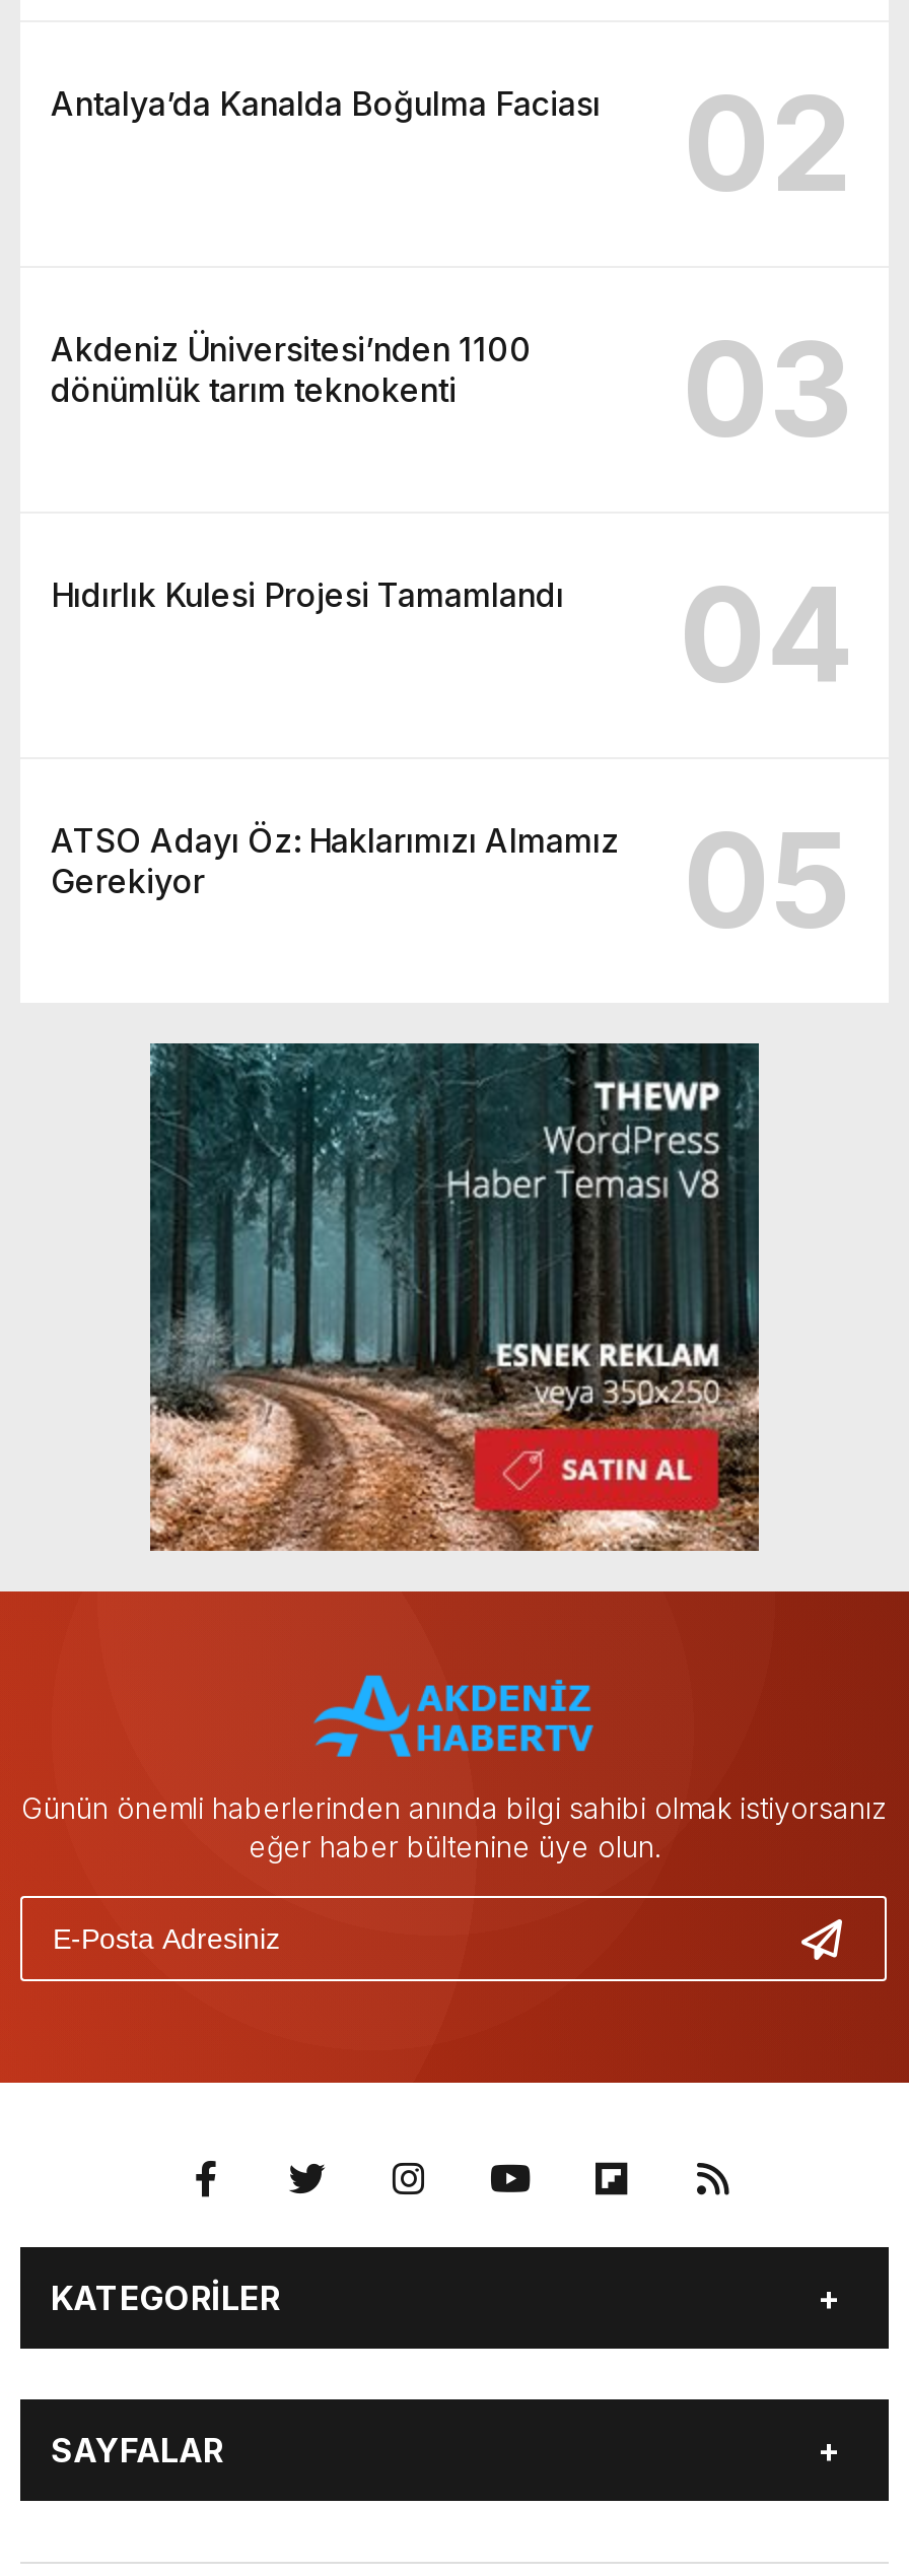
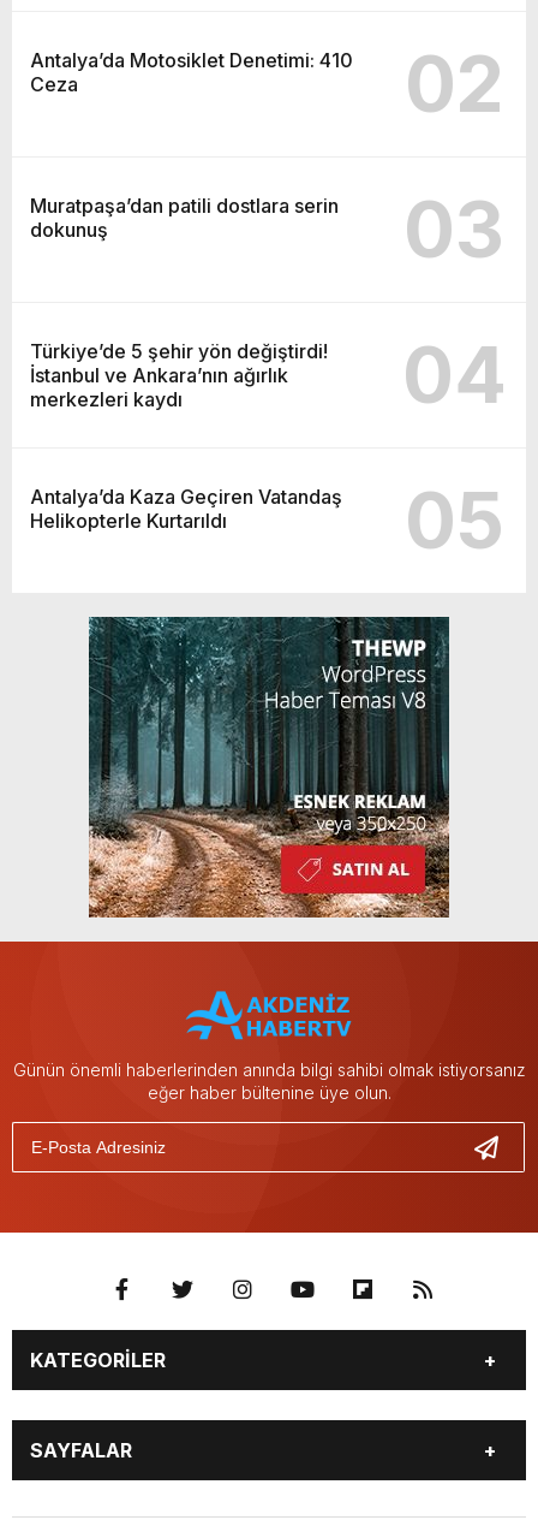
- Antalya’da Kanalda Boğulma Faciası
+ Antalya’da Motosiklet Denetimi: 410
+ Ceza

- Akdeniz Üniversitesi’nden 1100
- dönümlük tarım teknokenti
+ Muratpaşa’dan patili dostlara serin
+ dokunuş

- Hıdırlık Kulesi Projesi Tamamlandı
+ Türkiye’de 5 şehir yön değiştirdi!
+ İstanbul ve Ankara’nın ağırlık
+ merkezleri kaydı

- ATSO Adayı Öz: Haklarımızı Almamız
- Gerekiyor
+ Antalya’da Kaza Geçiren Vatandaş
+ Helikopterle Kurtarıldı
